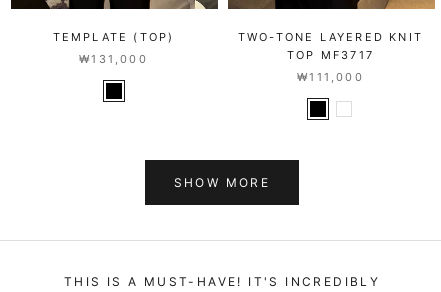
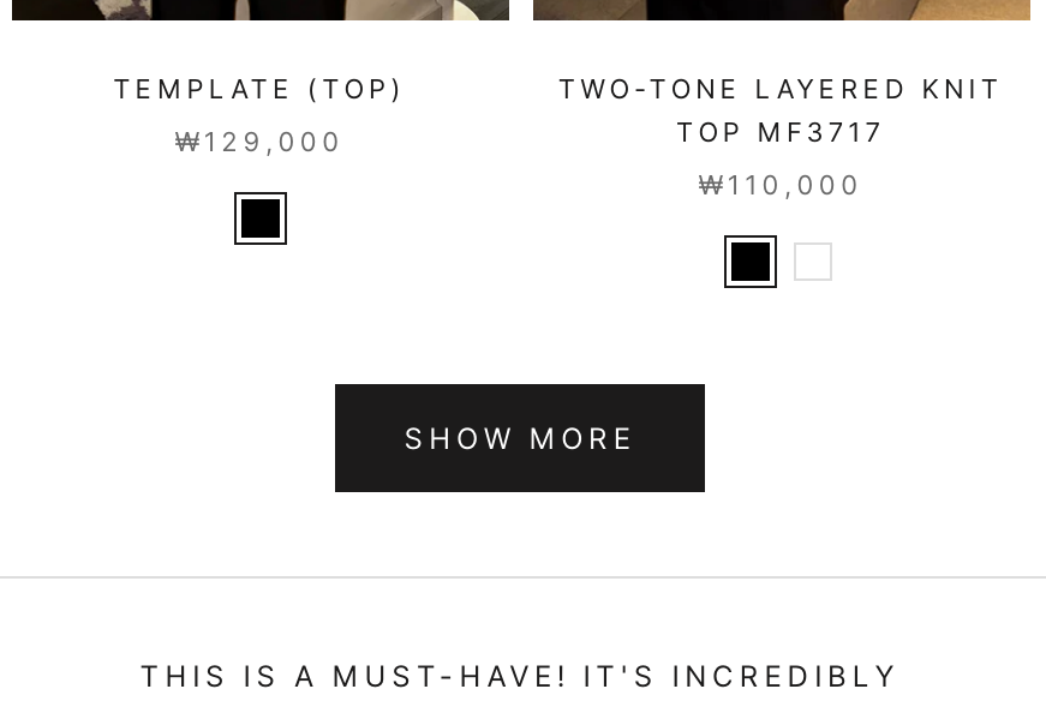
- ₩131,000
+ ₩129,000

- ₩111,000
+ ₩110,000
